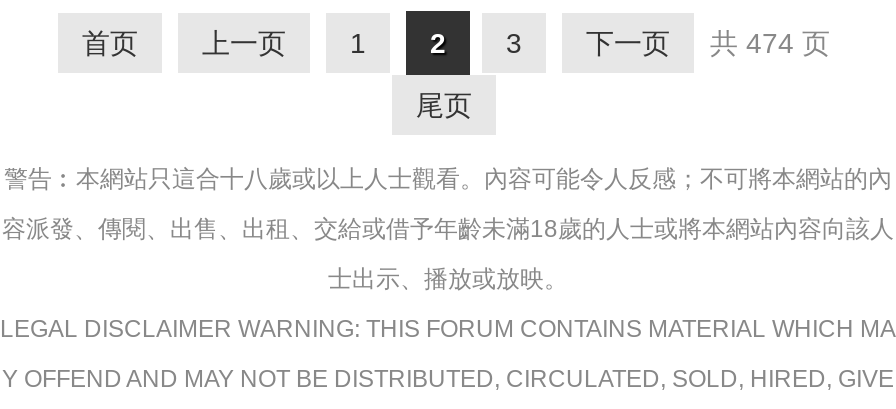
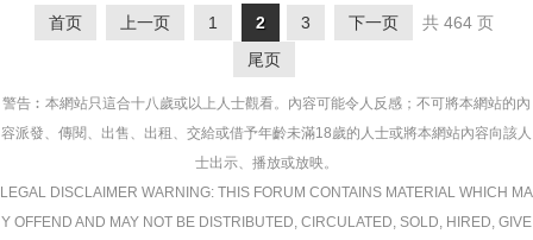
- 首页 上一页 1 2 3 下一页 共 474 页
+ 首页 上一页 1 2 3 下一页 共 464 页
